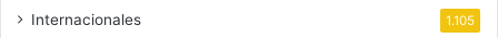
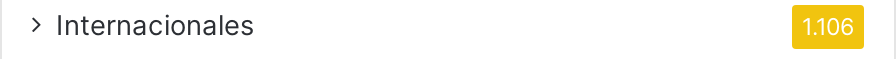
- 1.105
+ 1.106
